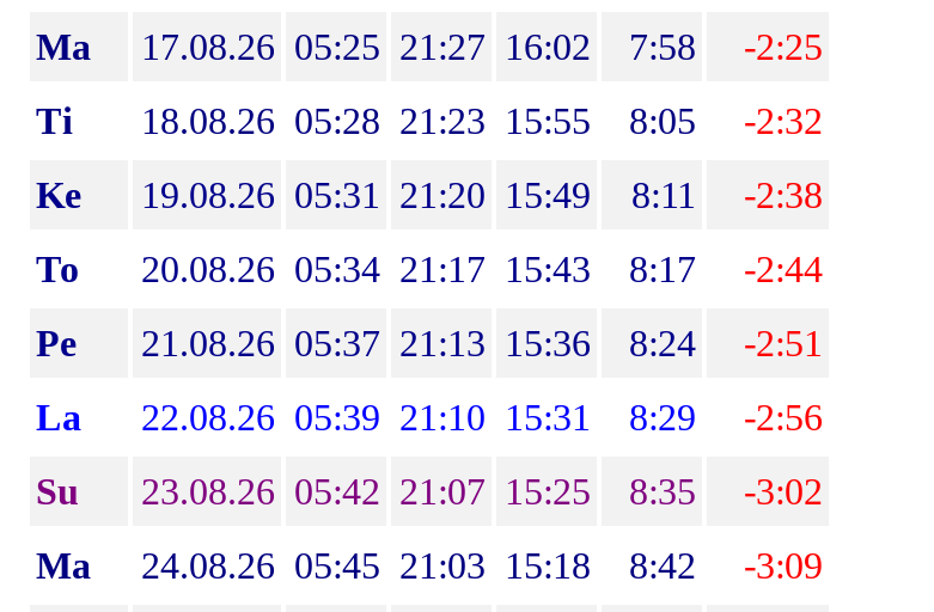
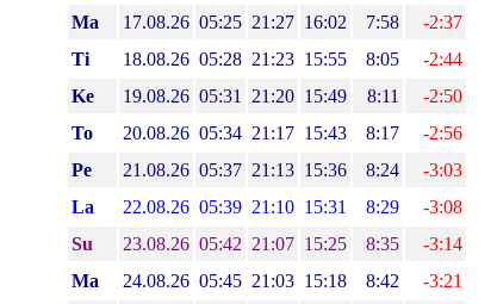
- Ma 17.08.26 05:25 21:27 16:02 7:58 -2:25
+ Ma 17.08.26 05:25 21:27 16:02 7:58 -2:37

- Ti 18.08.26 05:28 21:23 15:55 8:05 -2:32
+ Ti 18.08.26 05:28 21:23 15:55 8:05 -2:44

- Ke 19.08.26 05:31 21:20 15:49 8:11 -2:38
+ Ke 19.08.26 05:31 21:20 15:49 8:11 -2:50

- To 20.08.26 05:34 21:17 15:43 8:17 -2:44
+ To 20.08.26 05:34 21:17 15:43 8:17 -2:56

- Pe 21.08.26 05:37 21:13 15:36 8:24 -2:51
+ Pe 21.08.26 05:37 21:13 15:36 8:24 -3:03

- La 22.08.26 05:39 21:10 15:31 8:29 -2:56
+ La 22.08.26 05:39 21:10 15:31 8:29 -3:08

- Su 23.08.26 05:42 21:07 15:25 8:35 -3:02
+ Su 23.08.26 05:42 21:07 15:25 8:35 -3:14

- Ma 24.08.26 05:45 21:03 15:18 8:42 -3:09
+ Ma 24.08.26 05:45 21:03 15:18 8:42 -3:21
